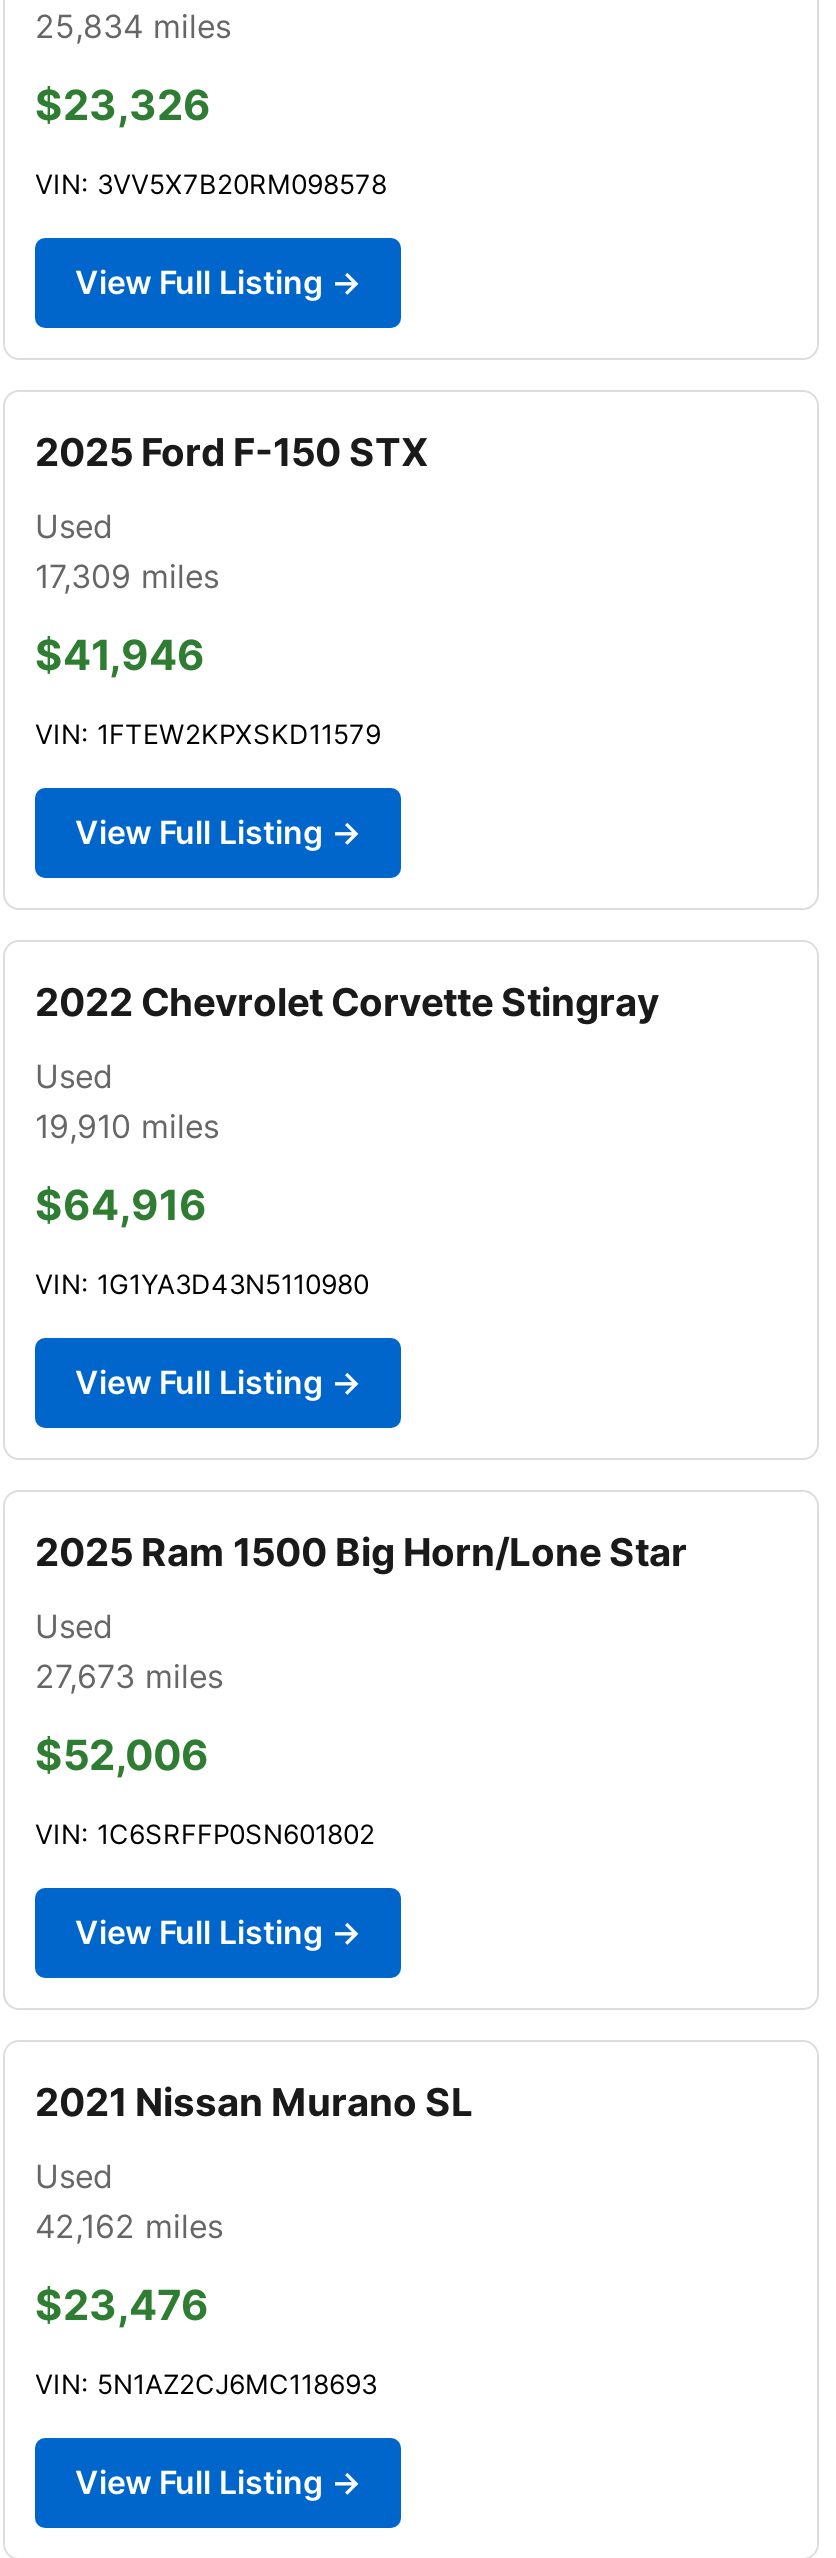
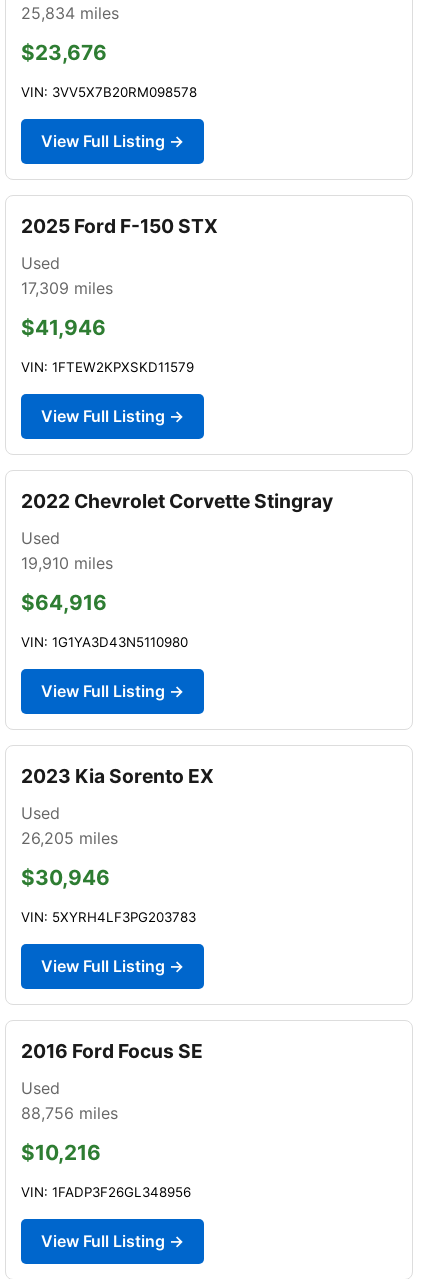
- $23,326
+ $23,676

- 2025 Ram 1500 Big Horn/Lone Star
+ 2023 Kia Sorento EX

- 27,673 miles
+ 26,205 miles

- $52,006
+ $30,946

- VIN: 1C6SRFFP0SN601802
+ VIN: 5XYRH4LF3PG203783

- 2021 Nissan Murano SL
+ 2016 Ford Focus SE

- 42,162 miles
+ 88,756 miles

- $23,476
+ $10,216

- VIN: 5N1AZ2CJ6MC118693
+ VIN: 1FADP3F26GL348956
